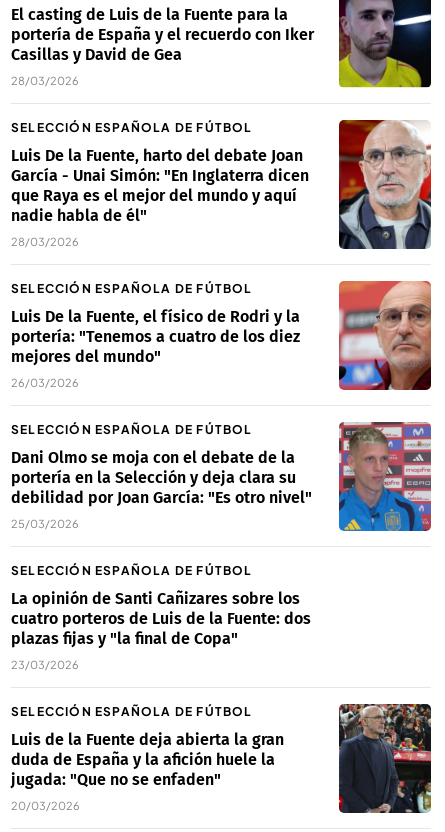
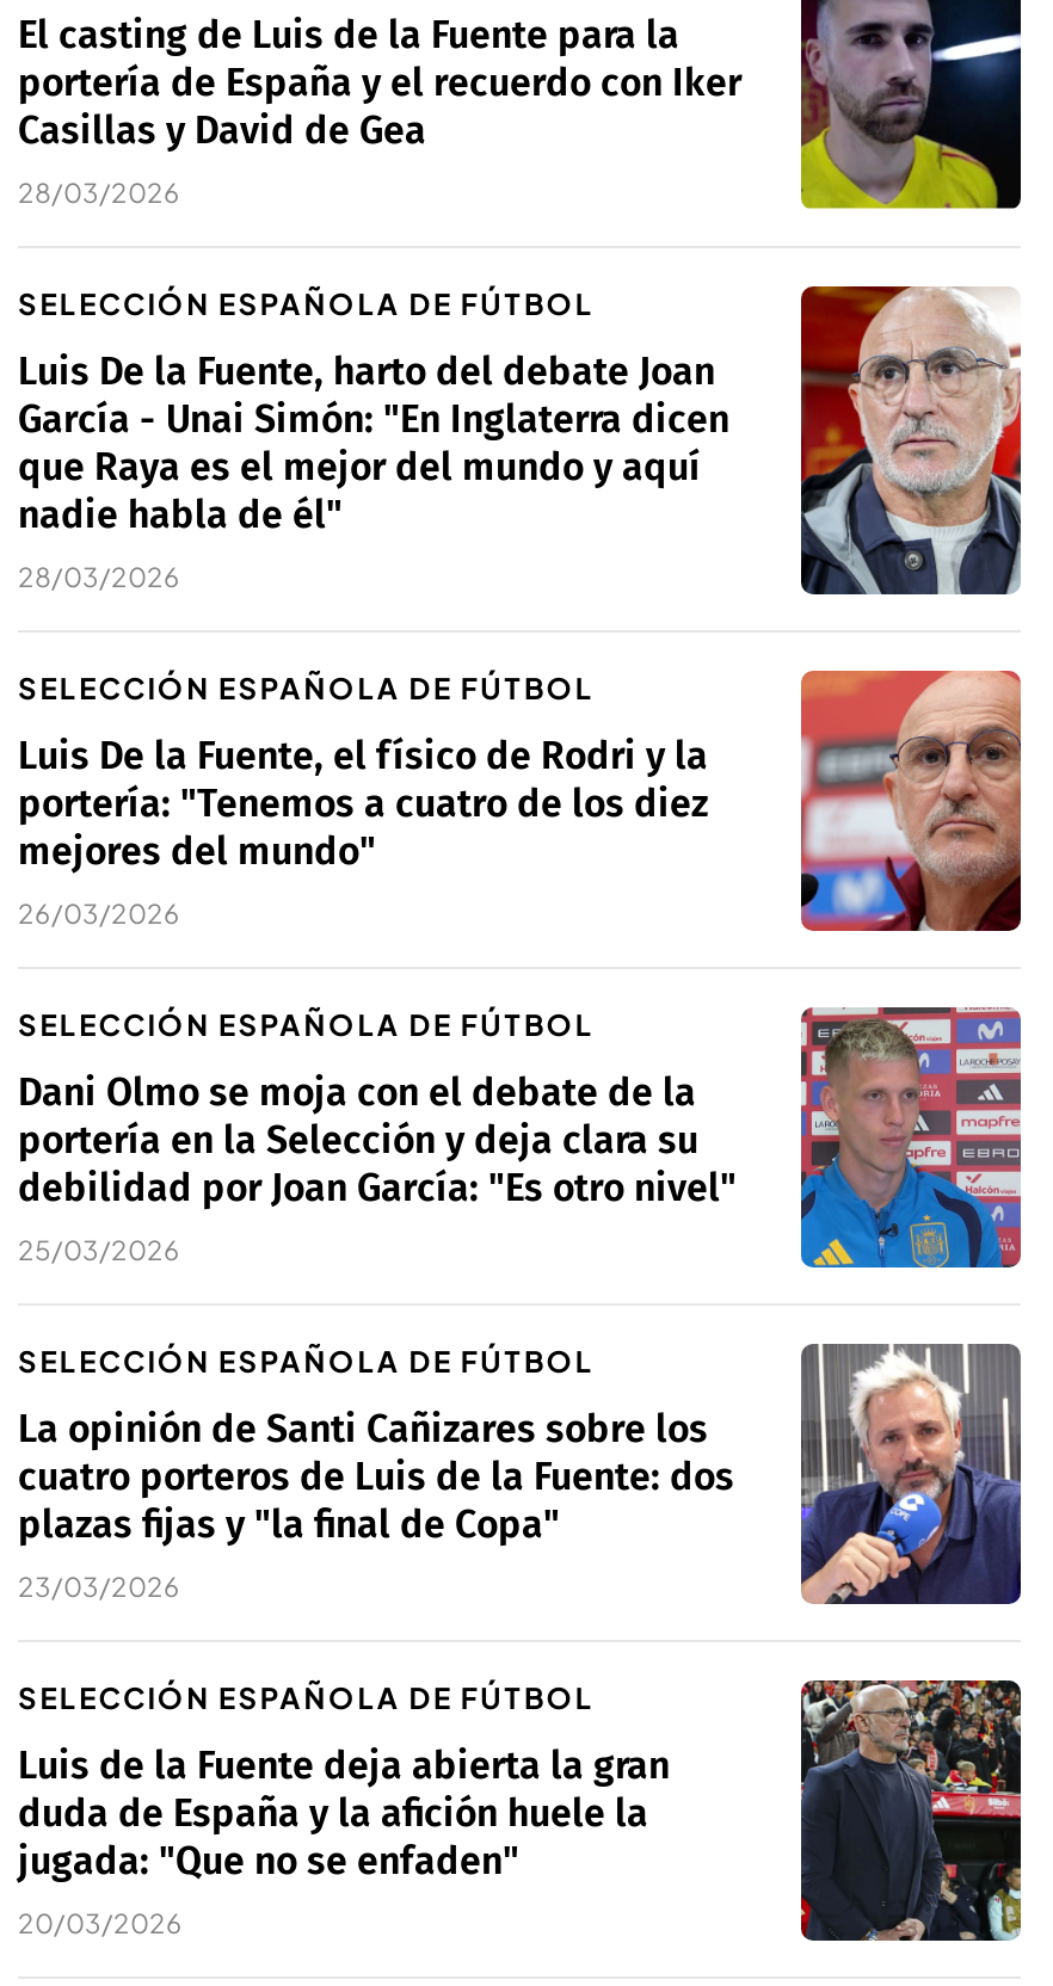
+ [image]
